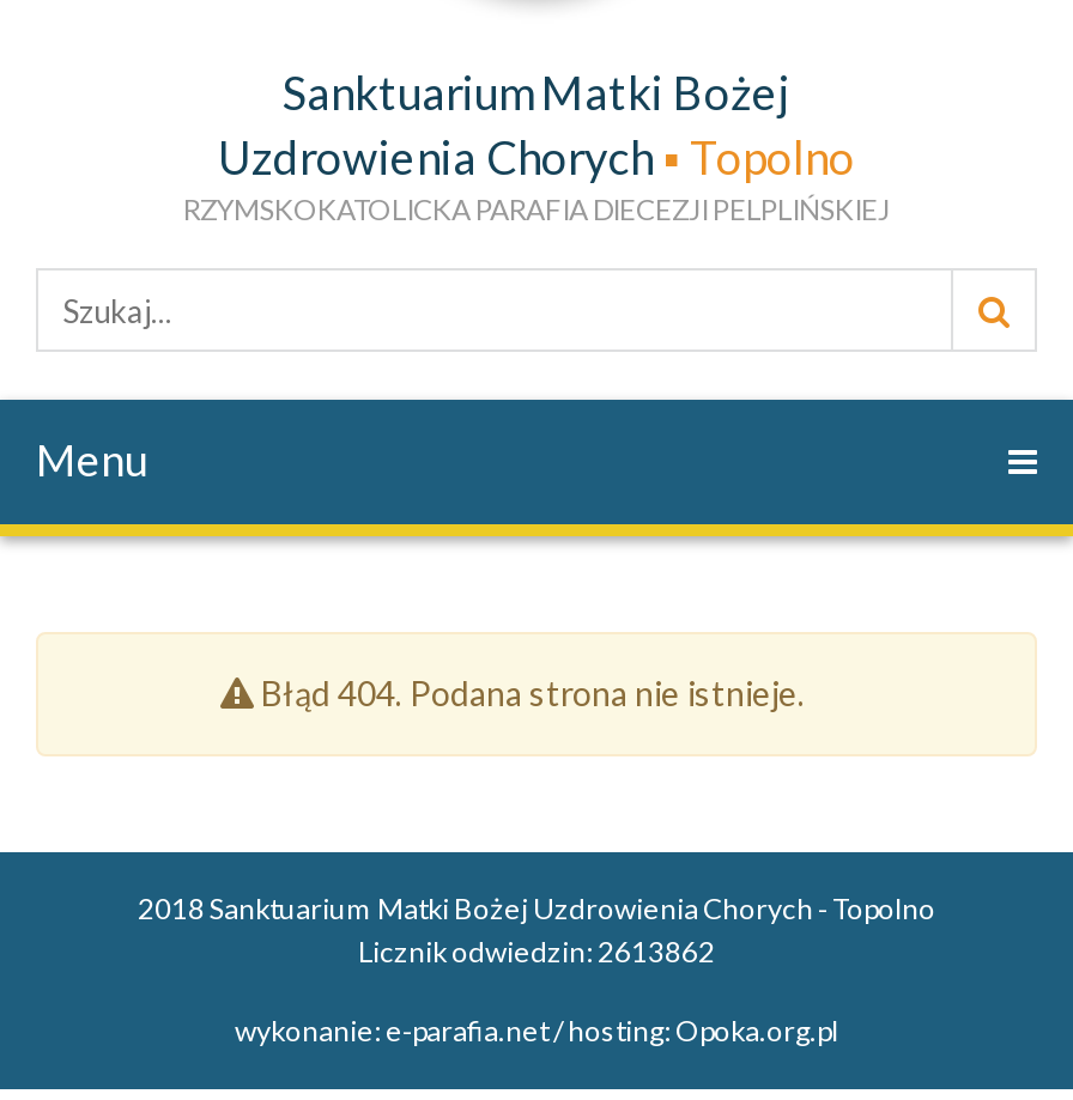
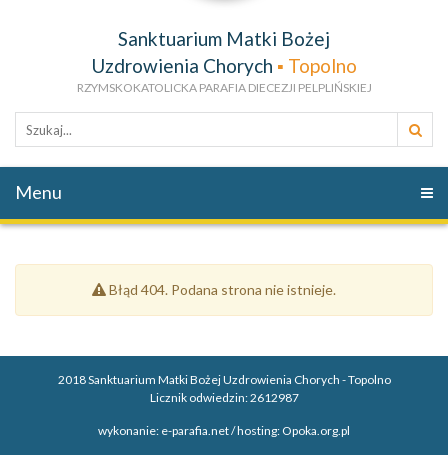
- Licznik odwiedzin: 2613862
+ Licznik odwiedzin: 2612987
